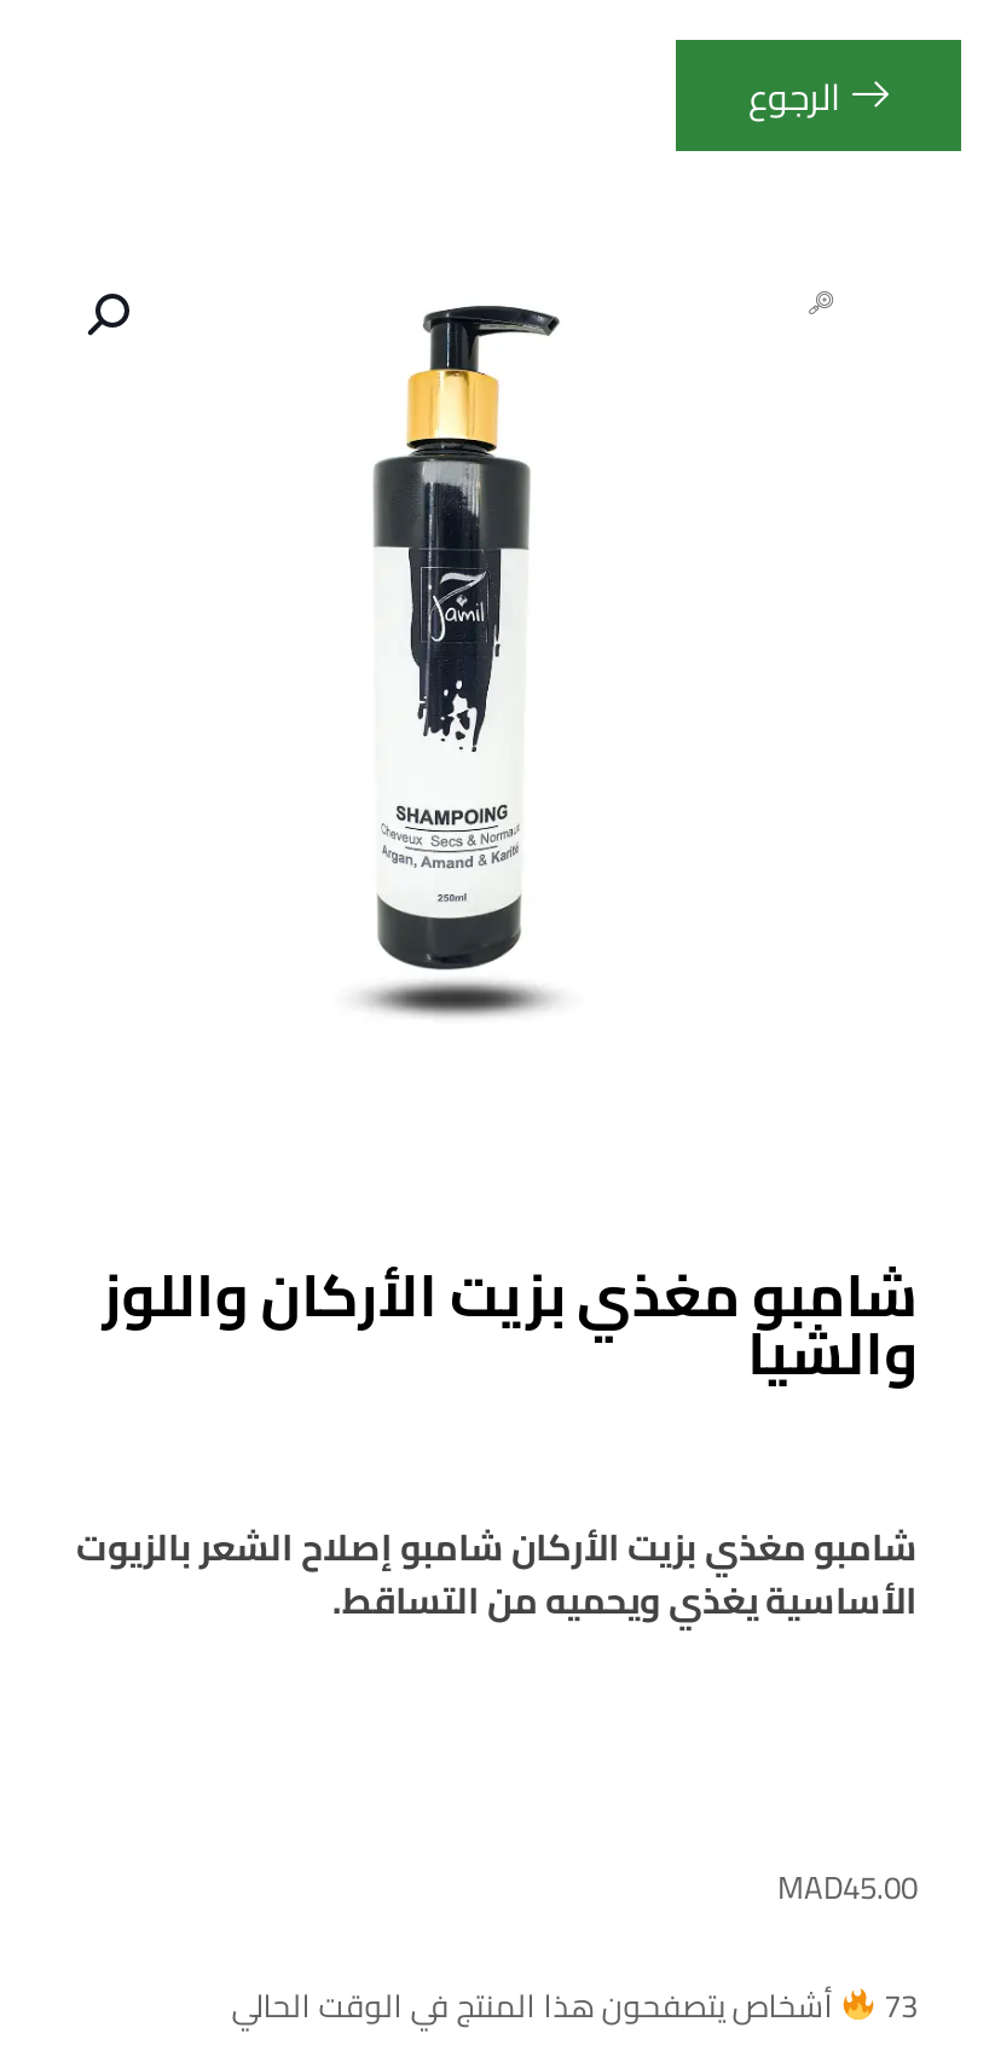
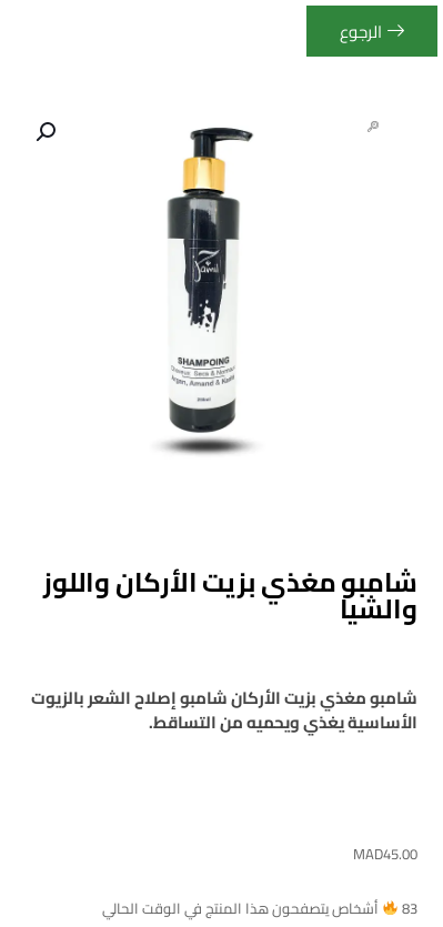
- 73 أشخاص يتصفحون هذا المنتج في الوقت الحالي
+ 83 أشخاص يتصفحون هذا المنتج في الوقت الحالي
